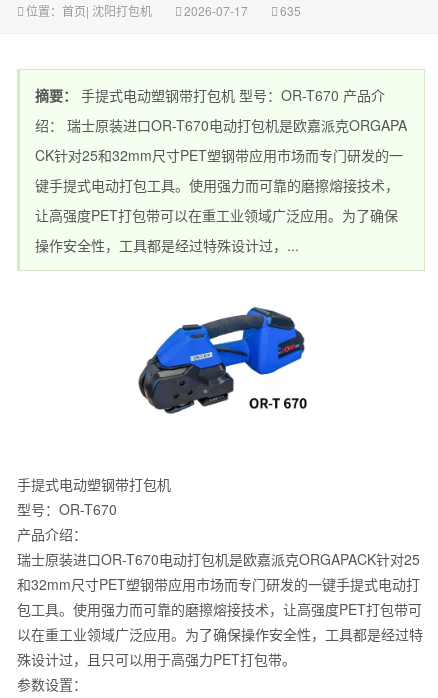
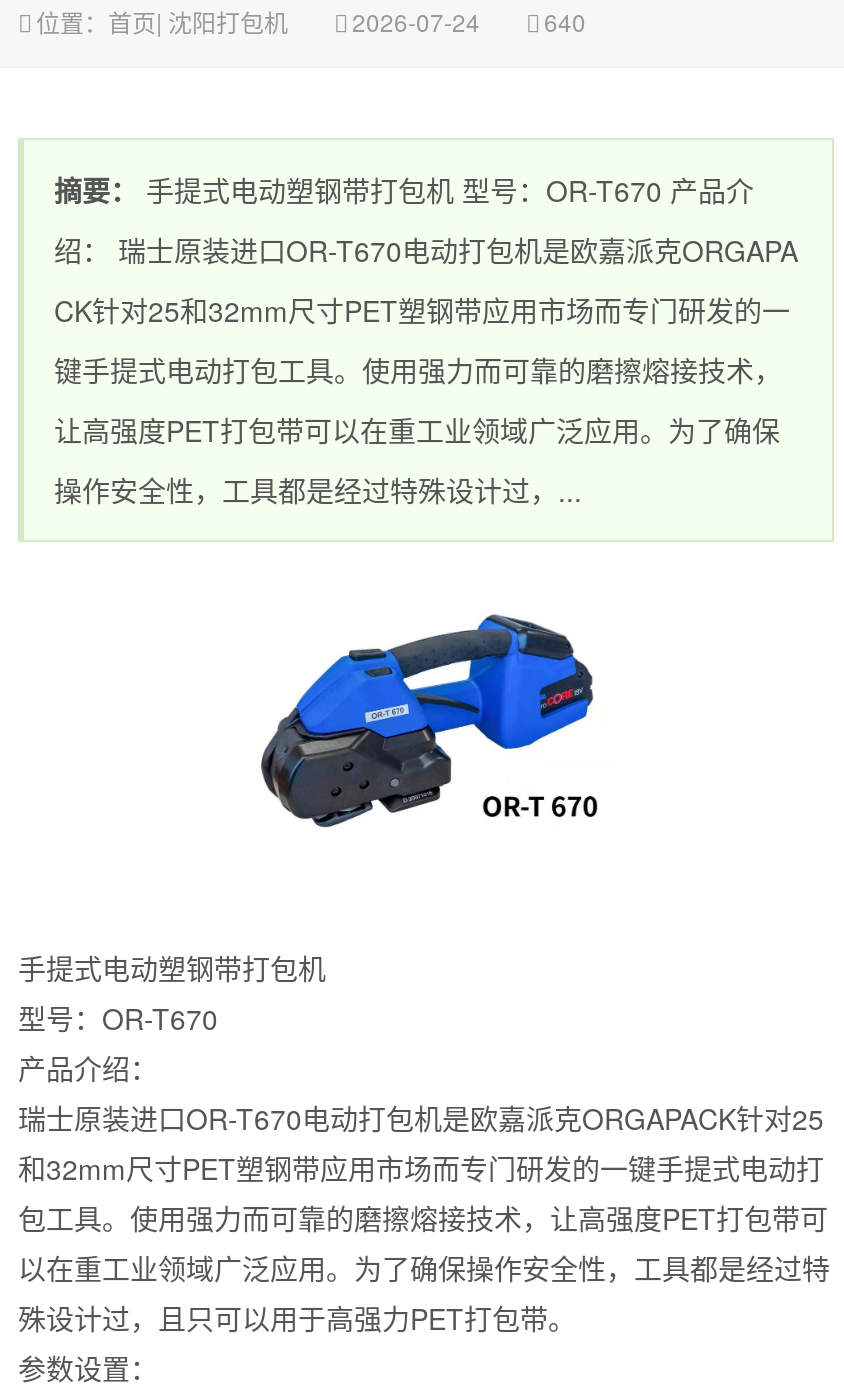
- 2026-07-17
+ 2026-07-24

- 635
+ 640
